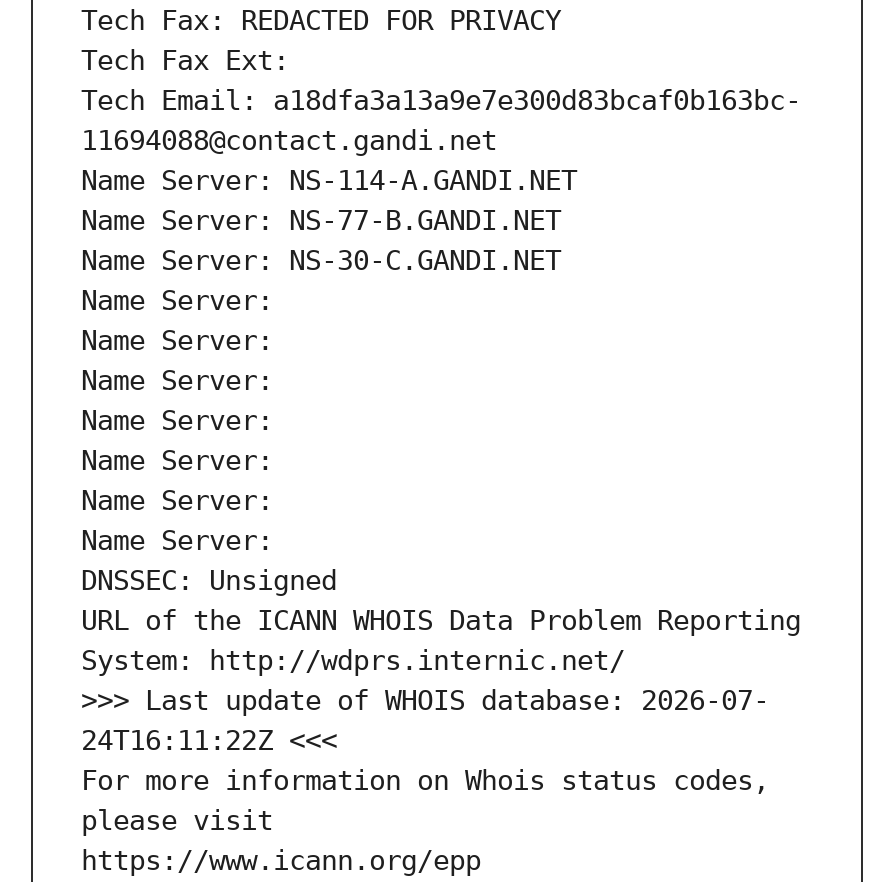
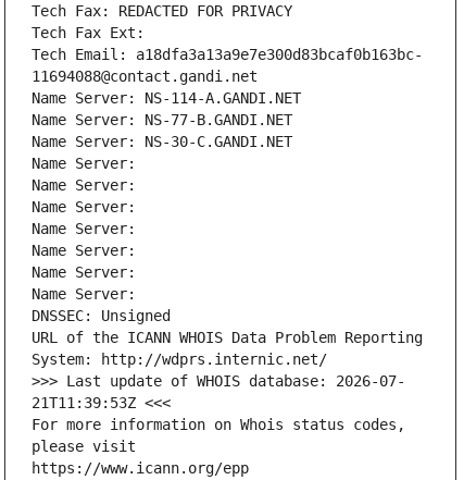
- 24T16:11:22Z <<<
+ 21T11:39:53Z <<<
